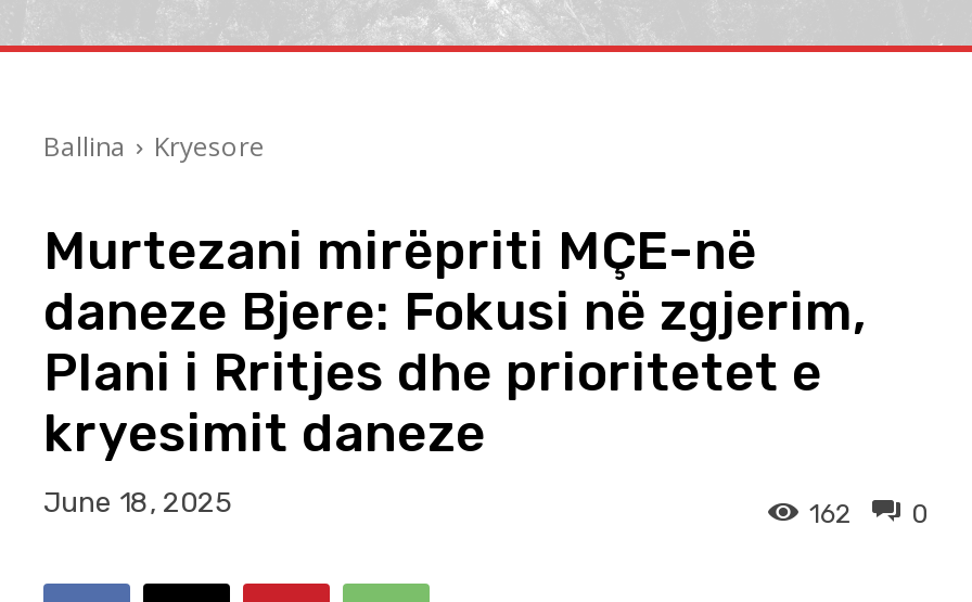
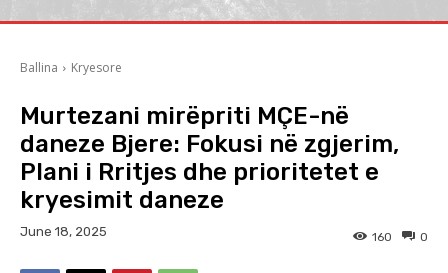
- 162 0
+ 160 0
